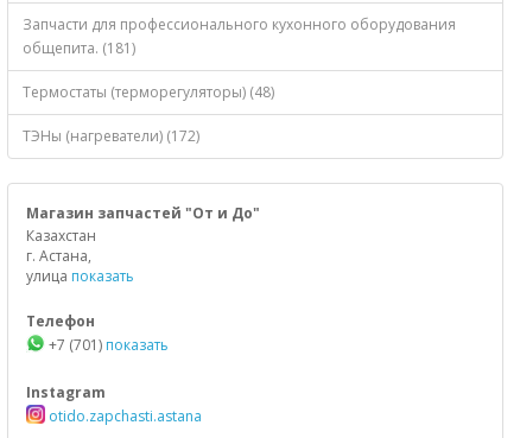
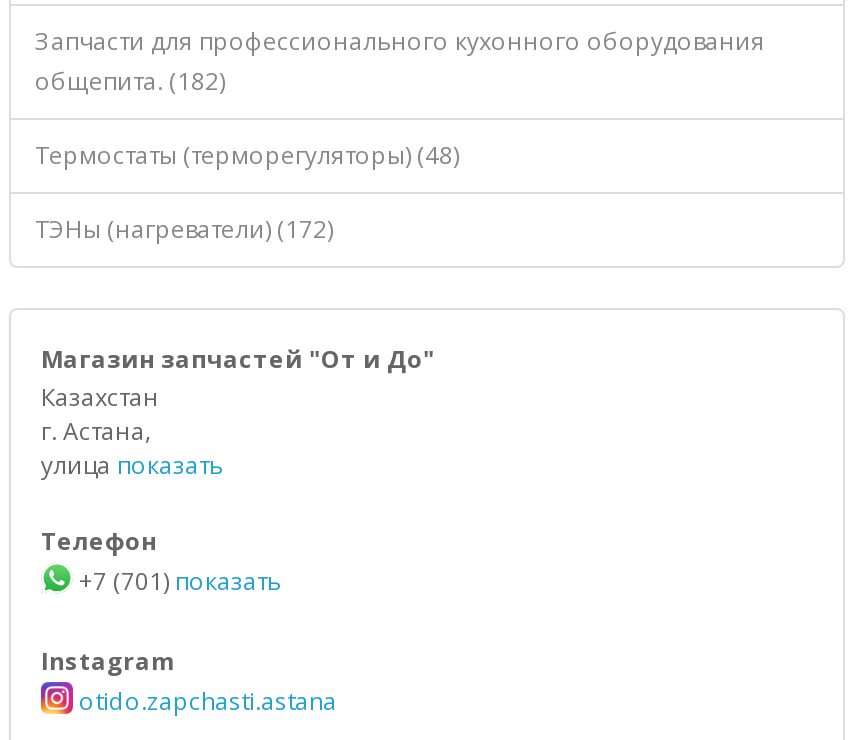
- общепита. (181)
+ общепита. (182)
